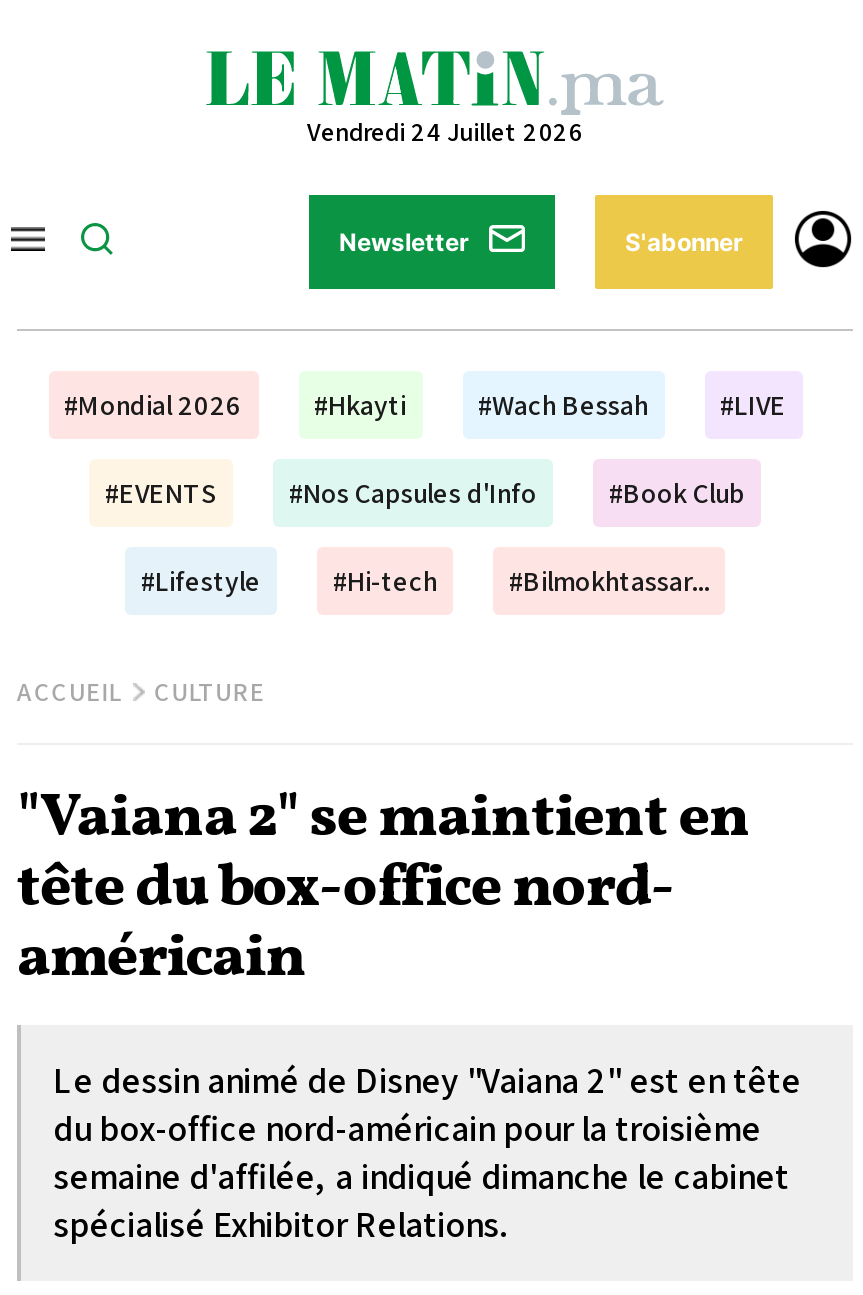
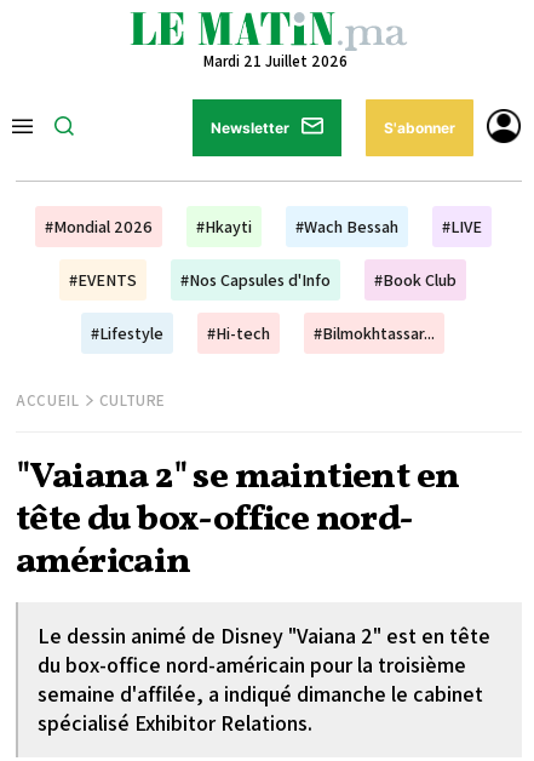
- Vendredi 24 Juillet 2026
+ Mardi 21 Juillet 2026
